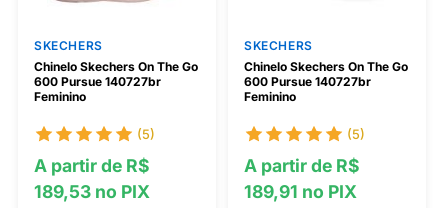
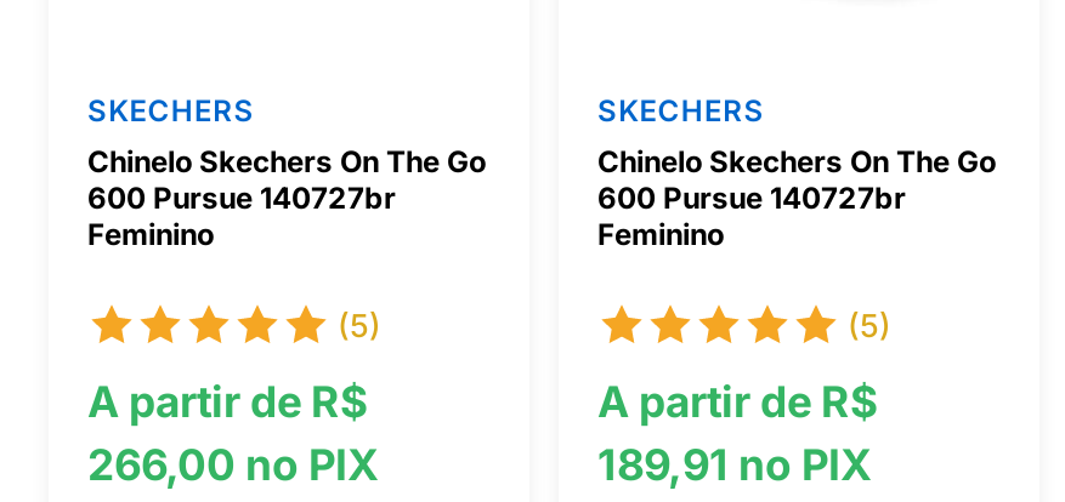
- 189,53 no PIX
+ 266,00 no PIX
